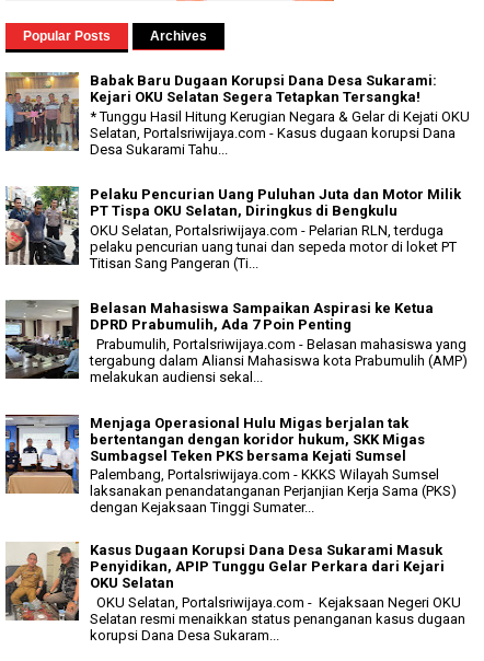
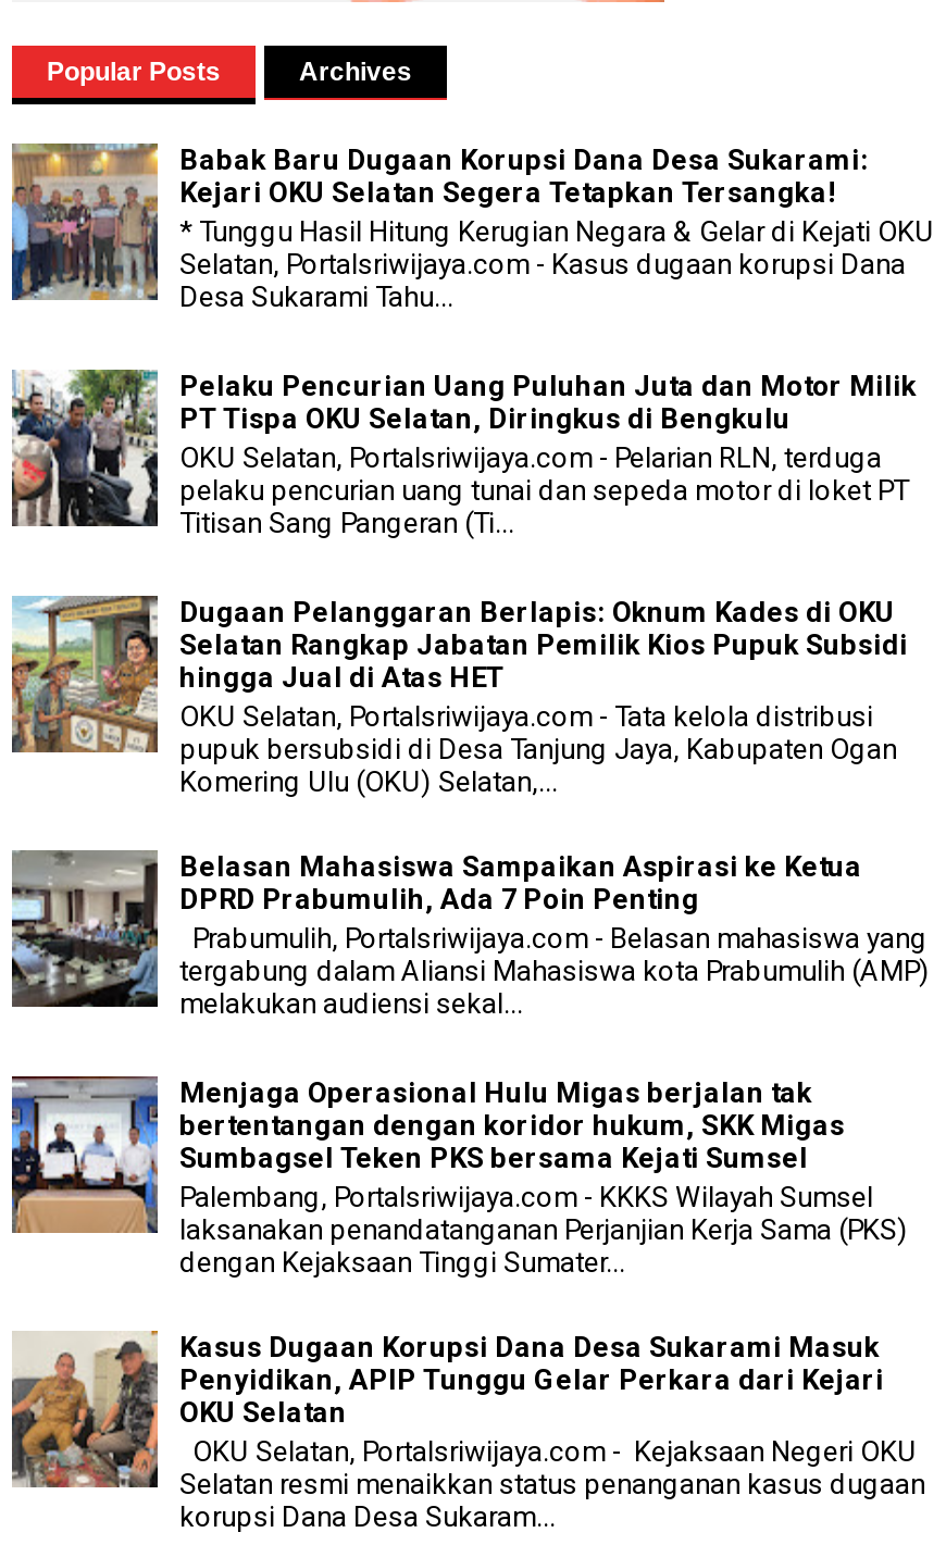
+ [image]
+ Dugaan Pelanggaran Berlapis: Oknum Kades di OKU
+ Selatan Rangkap Jabatan Pemilik Kios Pupuk Subsidi
+ hingga Jual di Atas HET
+ OKU Selatan, Portalsriwijaya.com - Tata kelola distribusi
+ pupuk bersubsidi di Desa Tanjung Jaya, Kabupaten Ogan
+ Komering Ulu (OKU) Selatan,...
